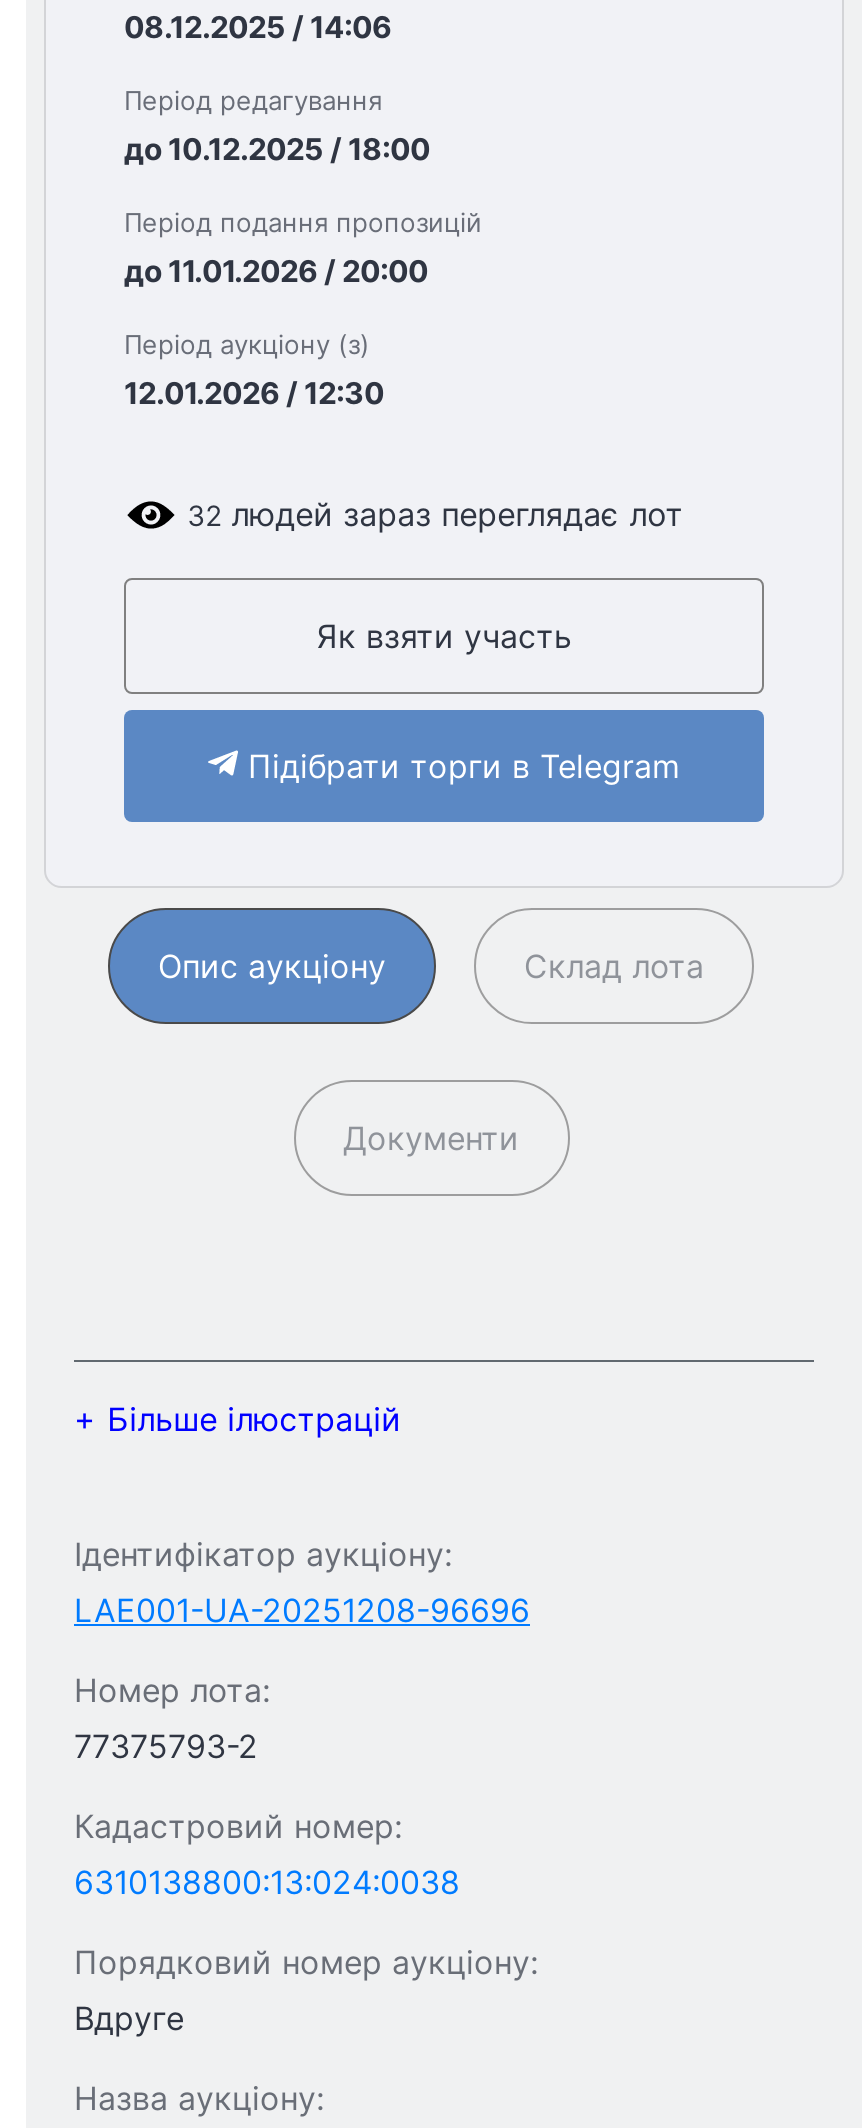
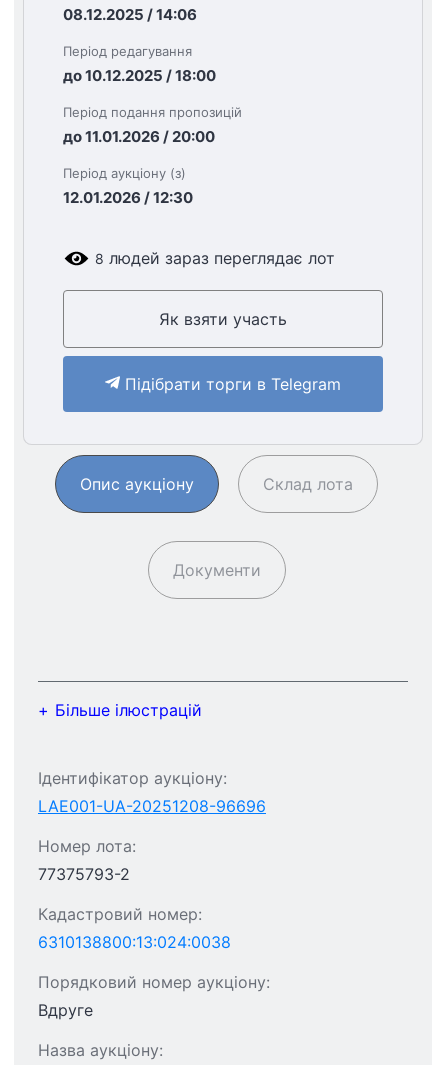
- 32 людей зараз переглядає лот
+ 8 людей зараз переглядає лот
